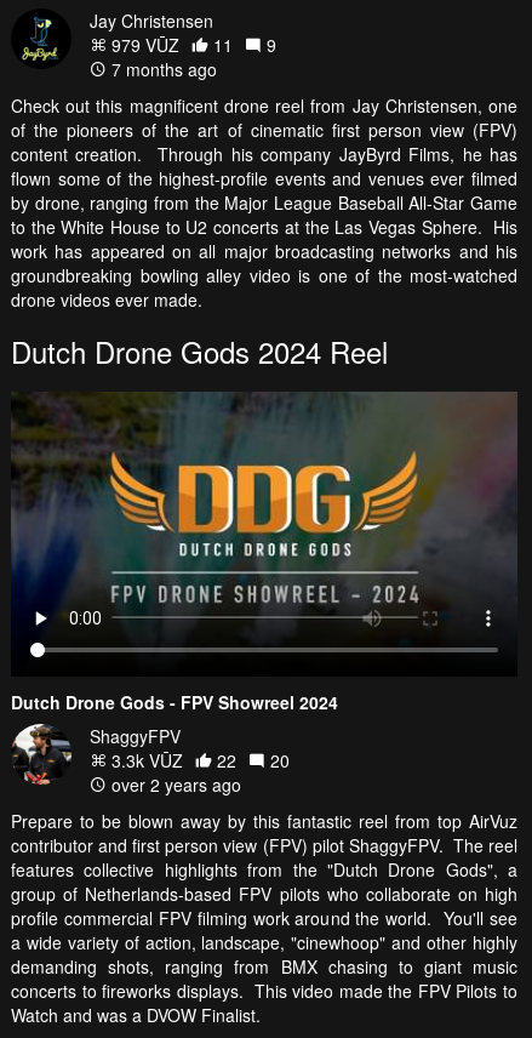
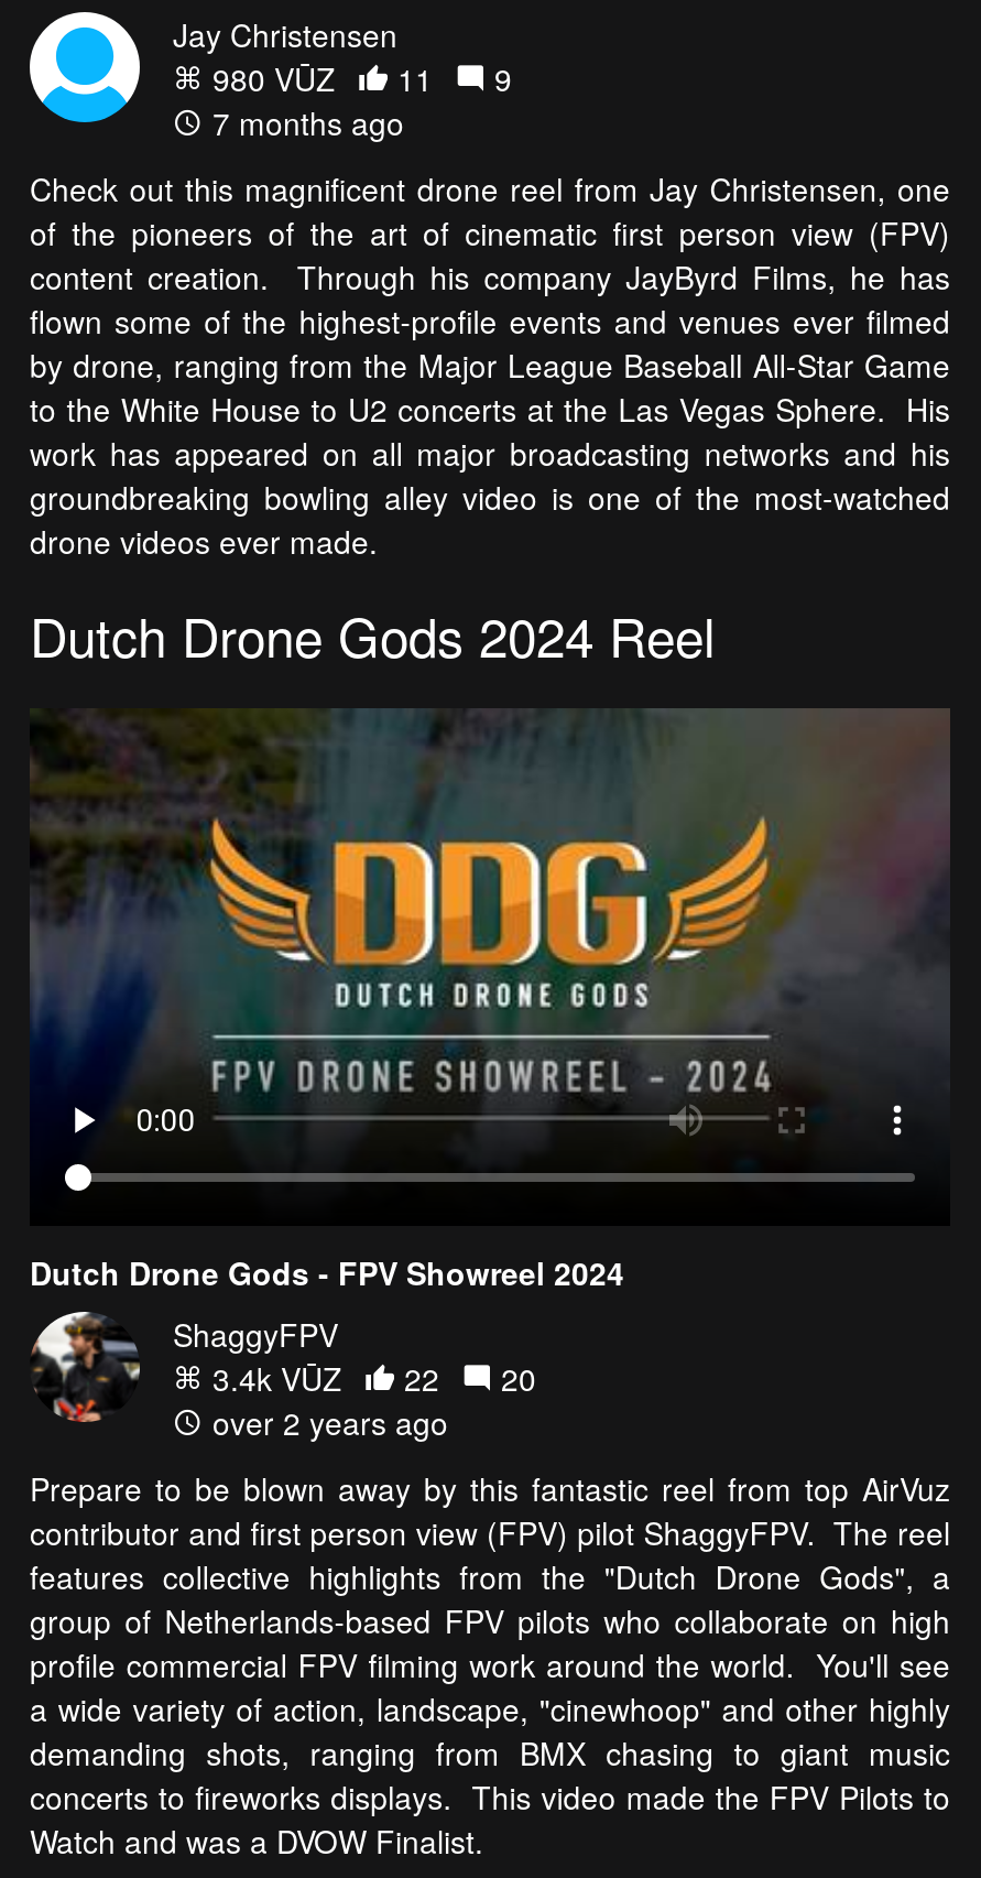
- [image]
- 979 VŪZ 11 9
+ [image]
+ 980 VŪZ 11 9

- 3.3k VŪZ 22 20
+ 3.4k VŪZ 22 20
